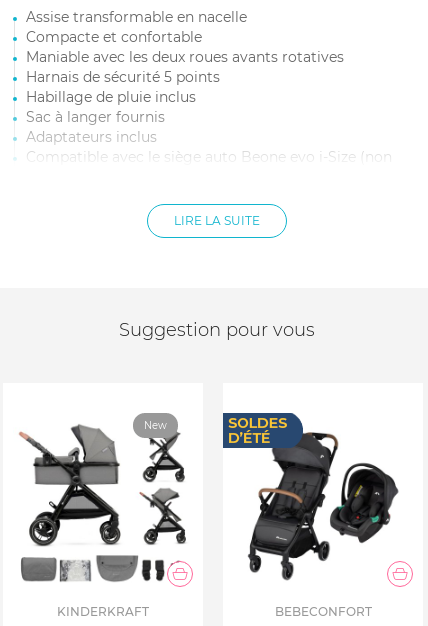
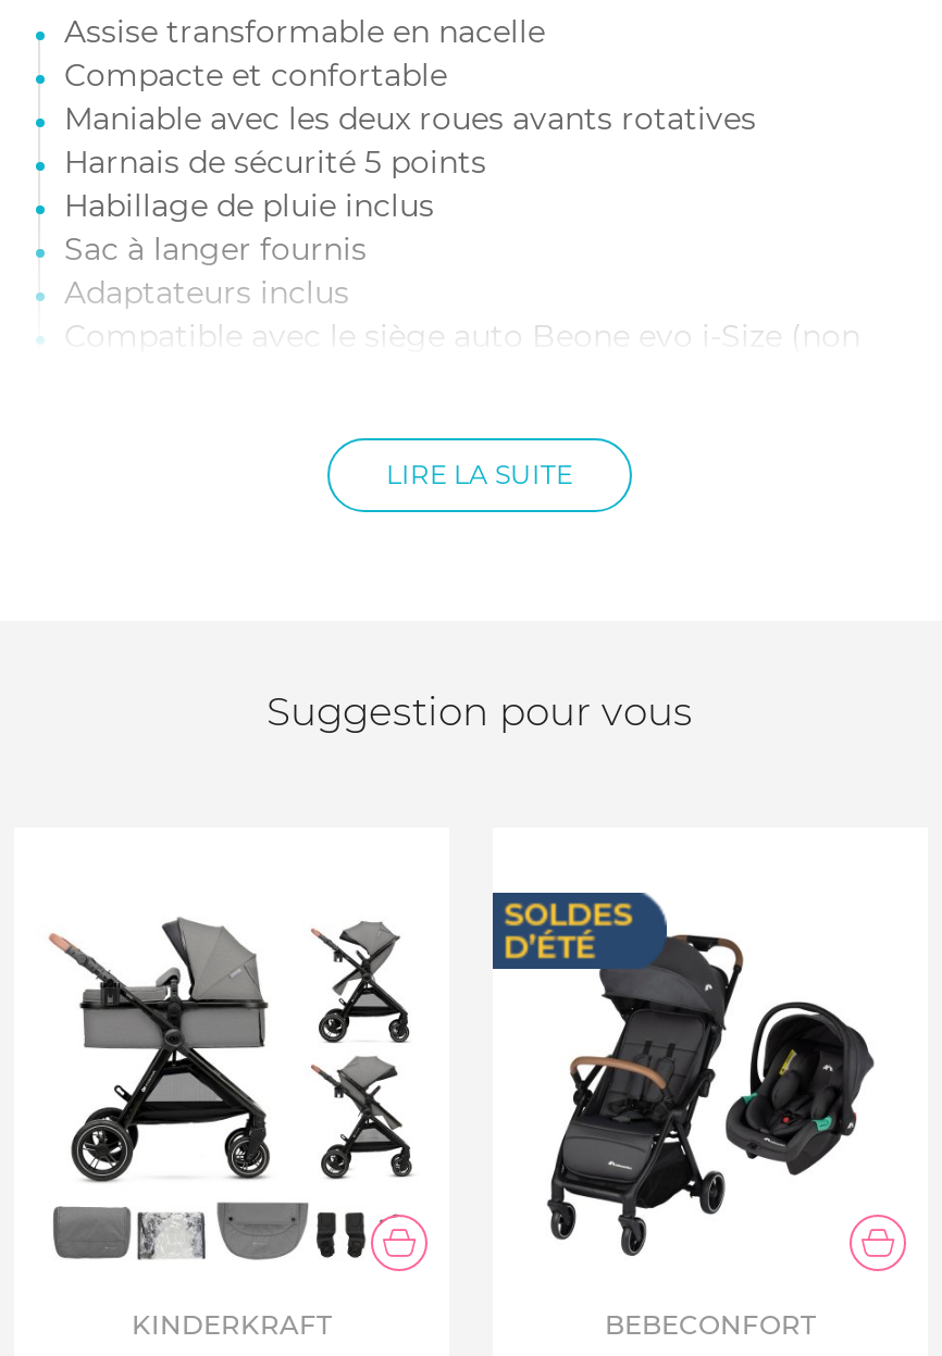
- New
